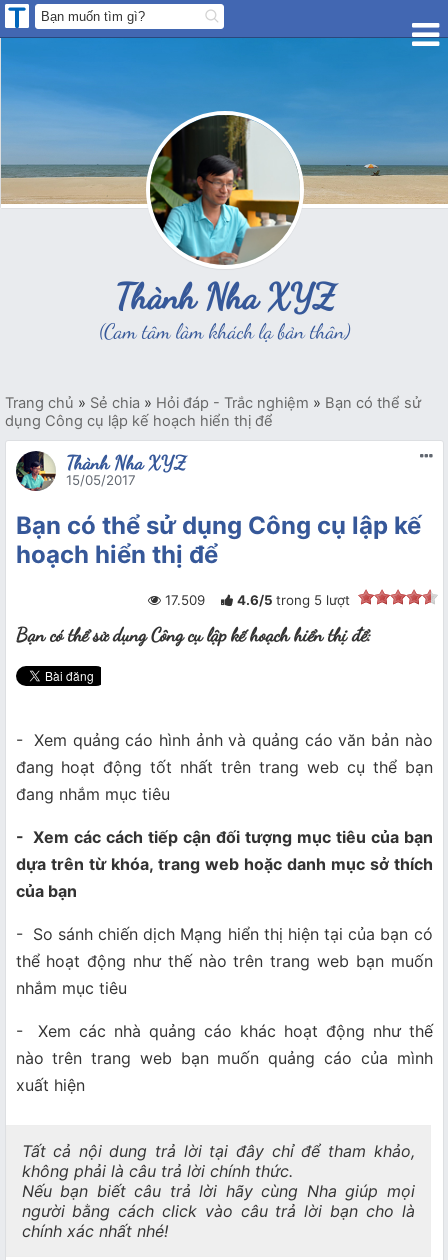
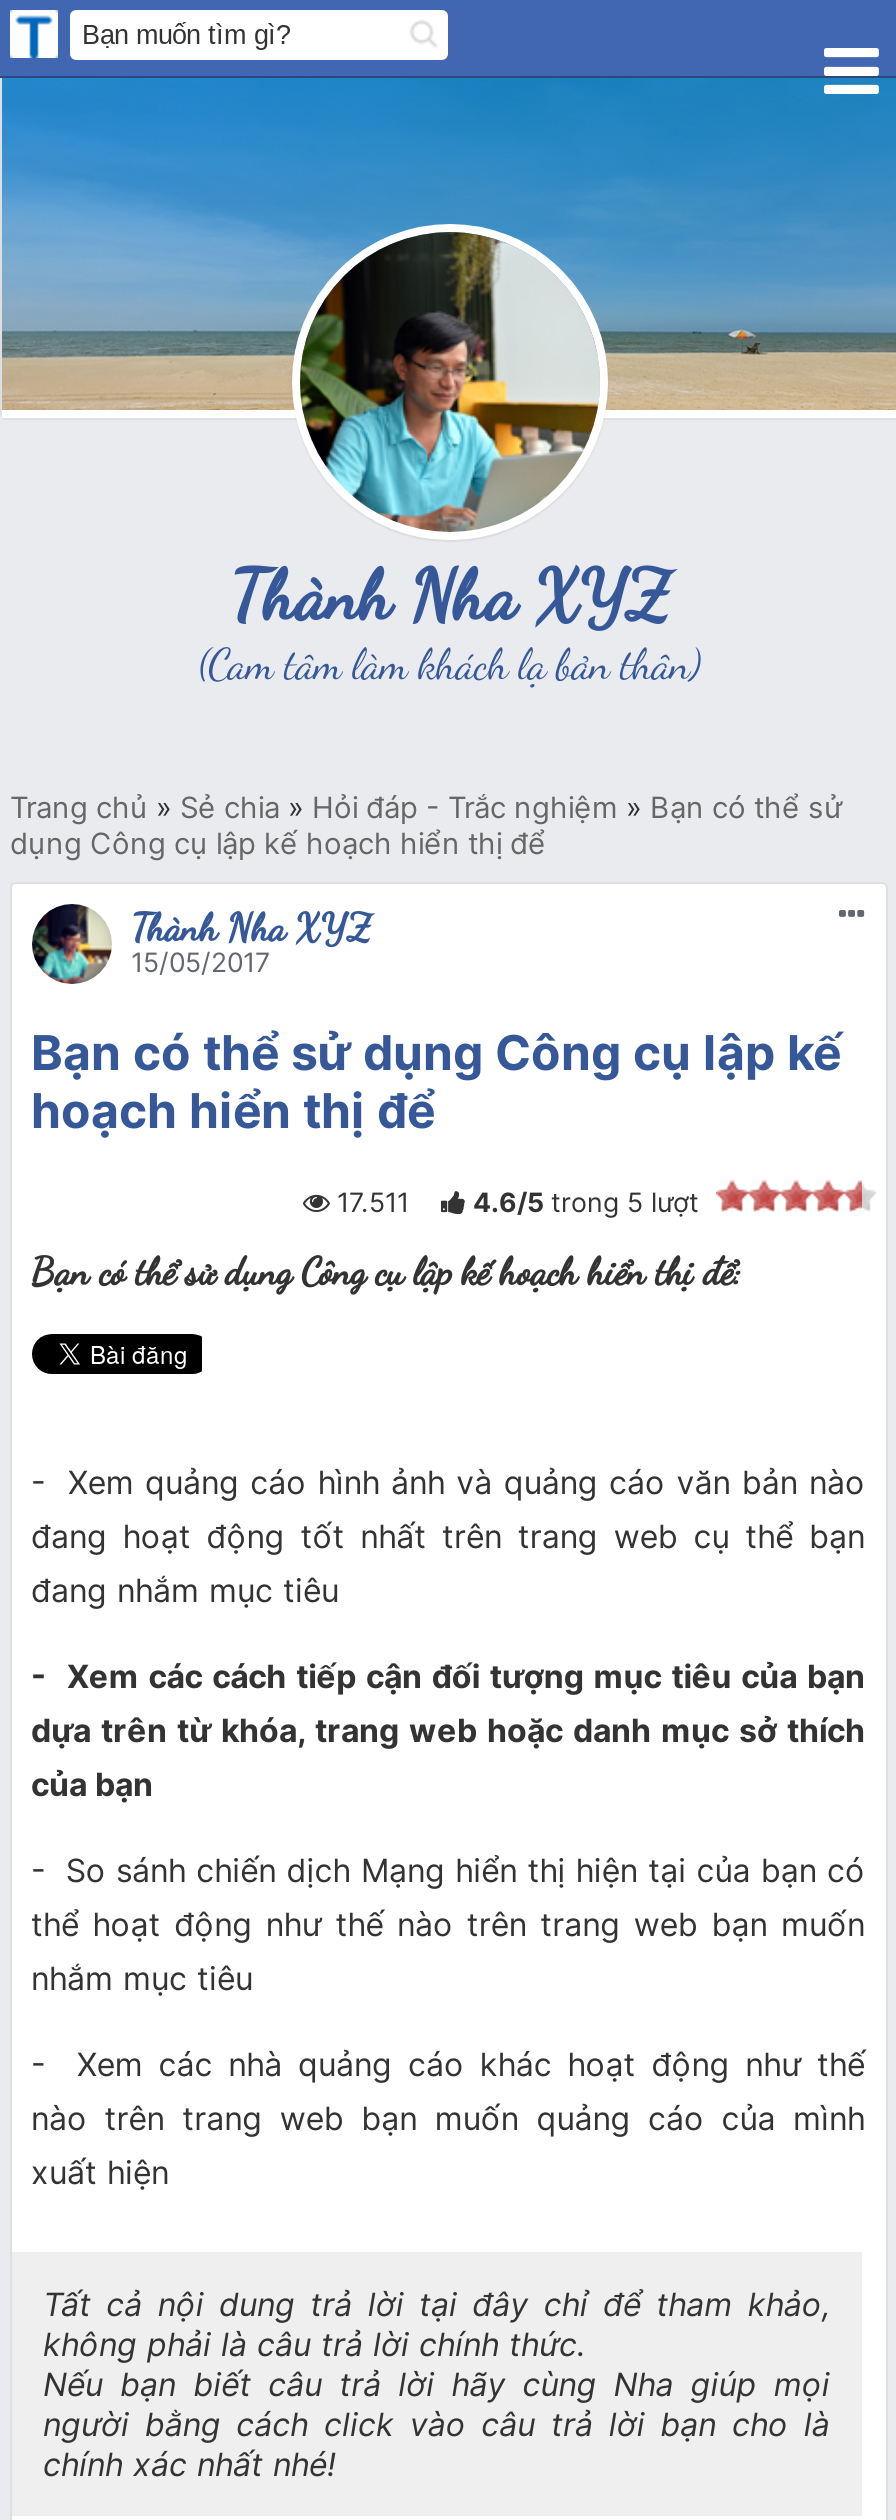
- 17.509 4.6/5 trong 5 lượt
+ 17.511 4.6/5 trong 5 lượt
